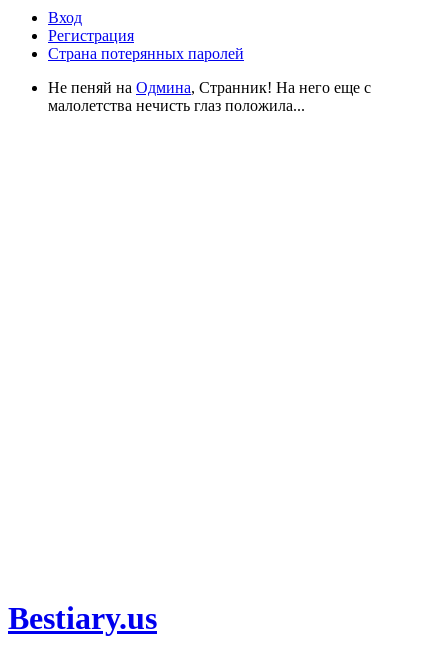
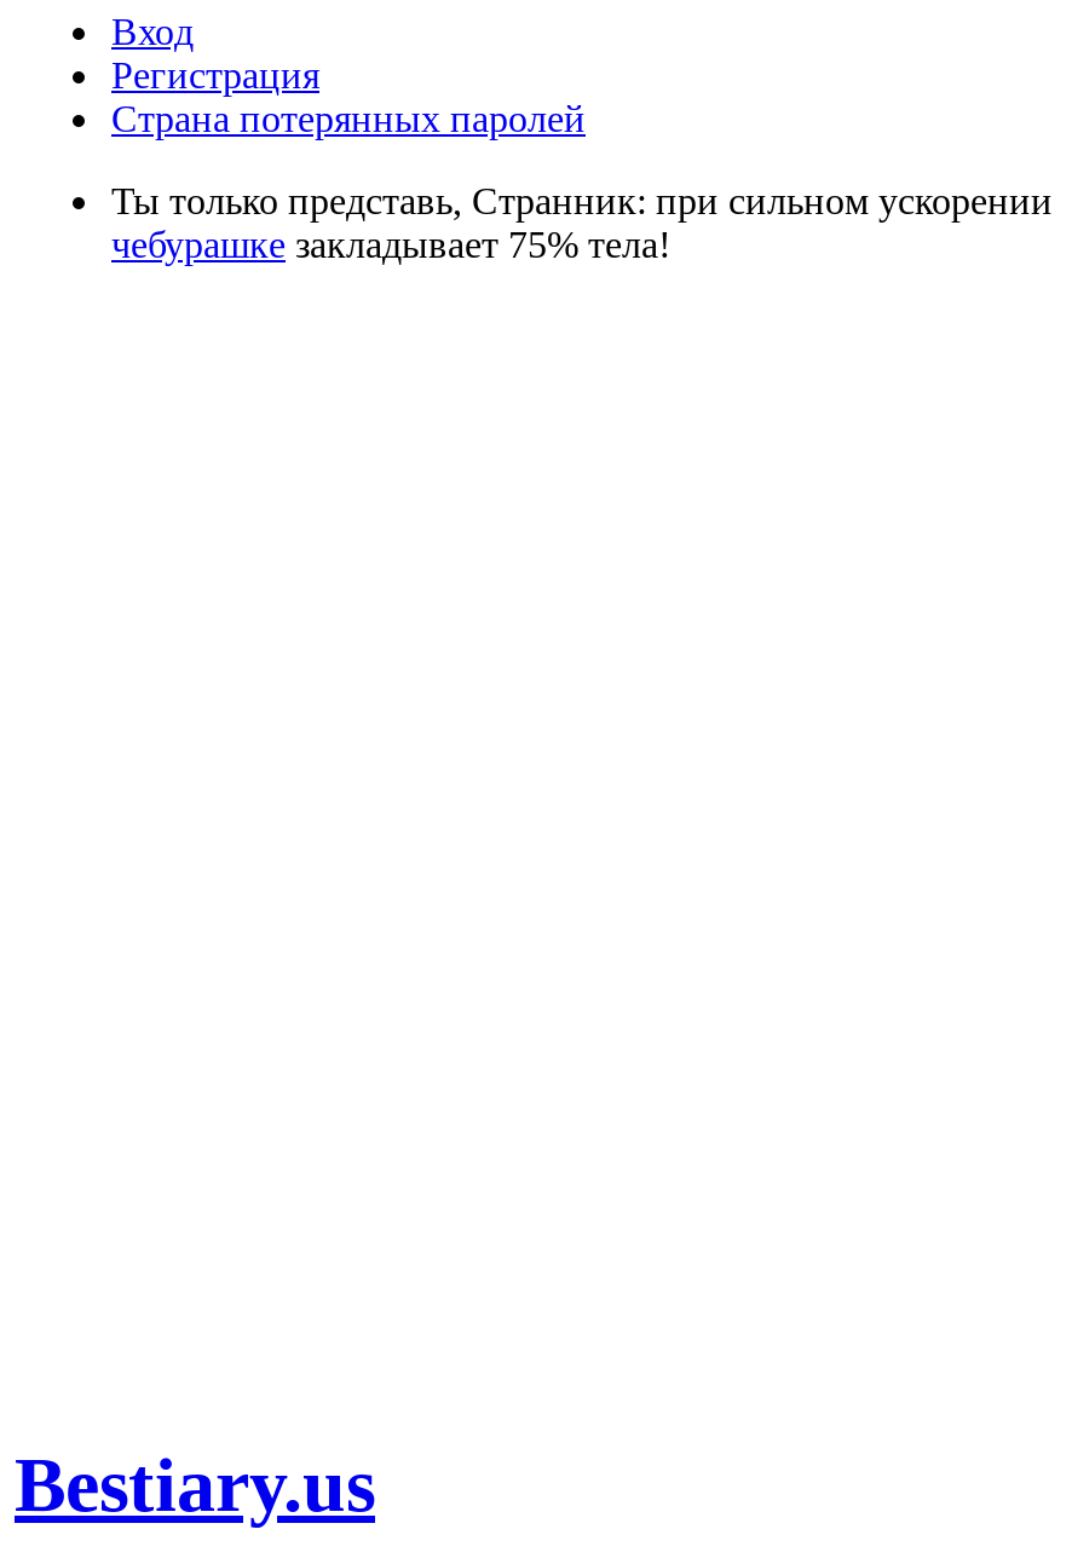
- Не пеняй на Одмина, Странник! На него еще с
- малолетства нечисть глаз положила...
+ Ты только представь, Странник: при сильном ускорении
+ чебурашке закладывает 75% тела!
